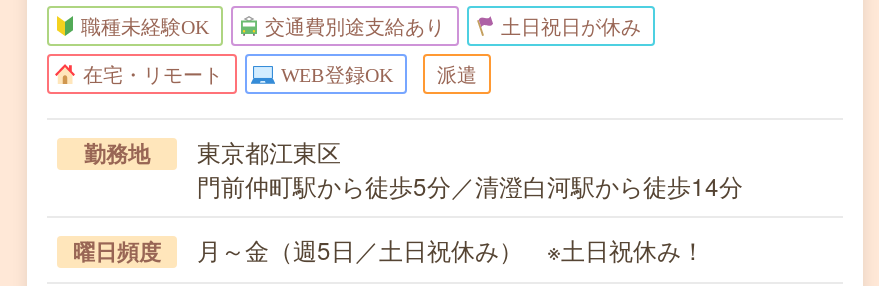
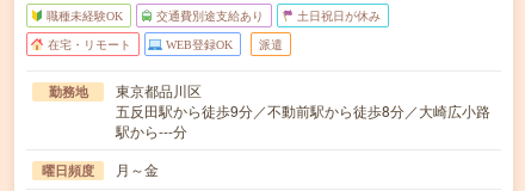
- 東京都江東区
- 門前仲町駅から徒歩5分／清澄白河駅から徒歩14分
+ 東京都品川区
+ 五反田駅から徒歩9分／不動前駅から徒歩8分／大崎広小路
+ 駅から---分

- 月～金（週5日／土日祝休み） ※土日祝休み！
+ 月～金
